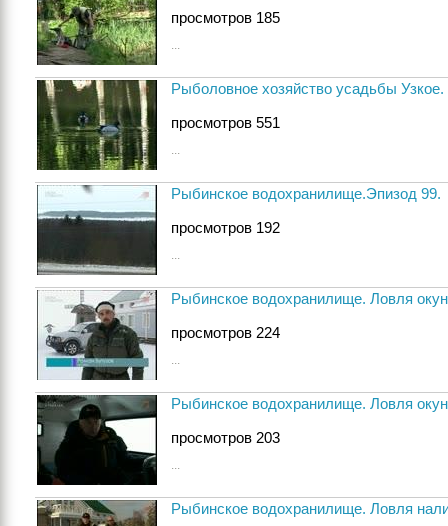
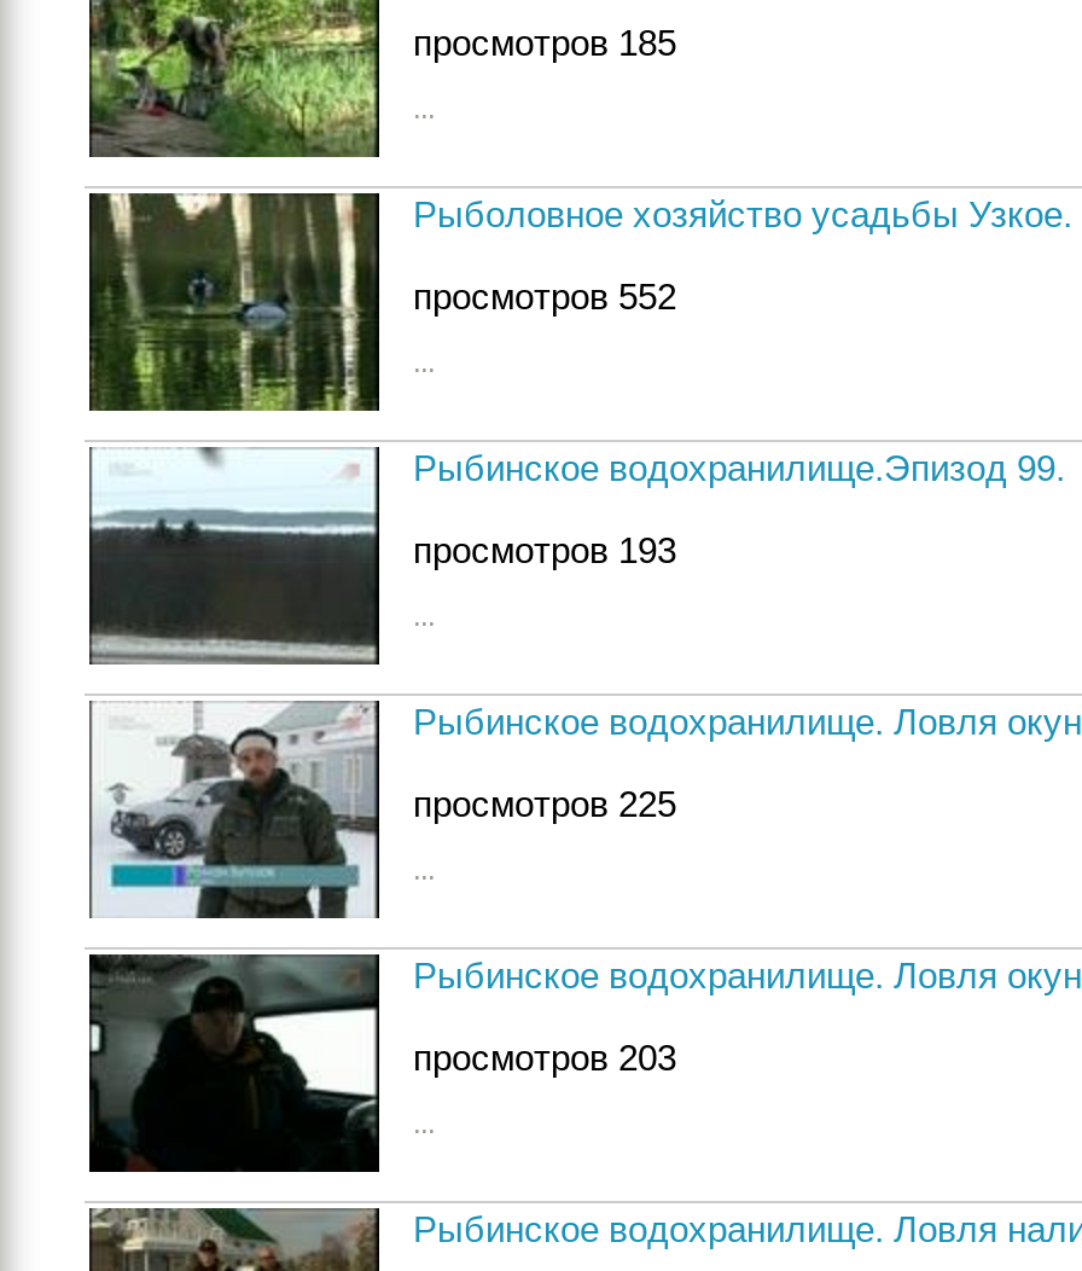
- просмотров 551
+ просмотров 552

- просмотров 192
+ просмотров 193

- просмотров 224
+ просмотров 225
